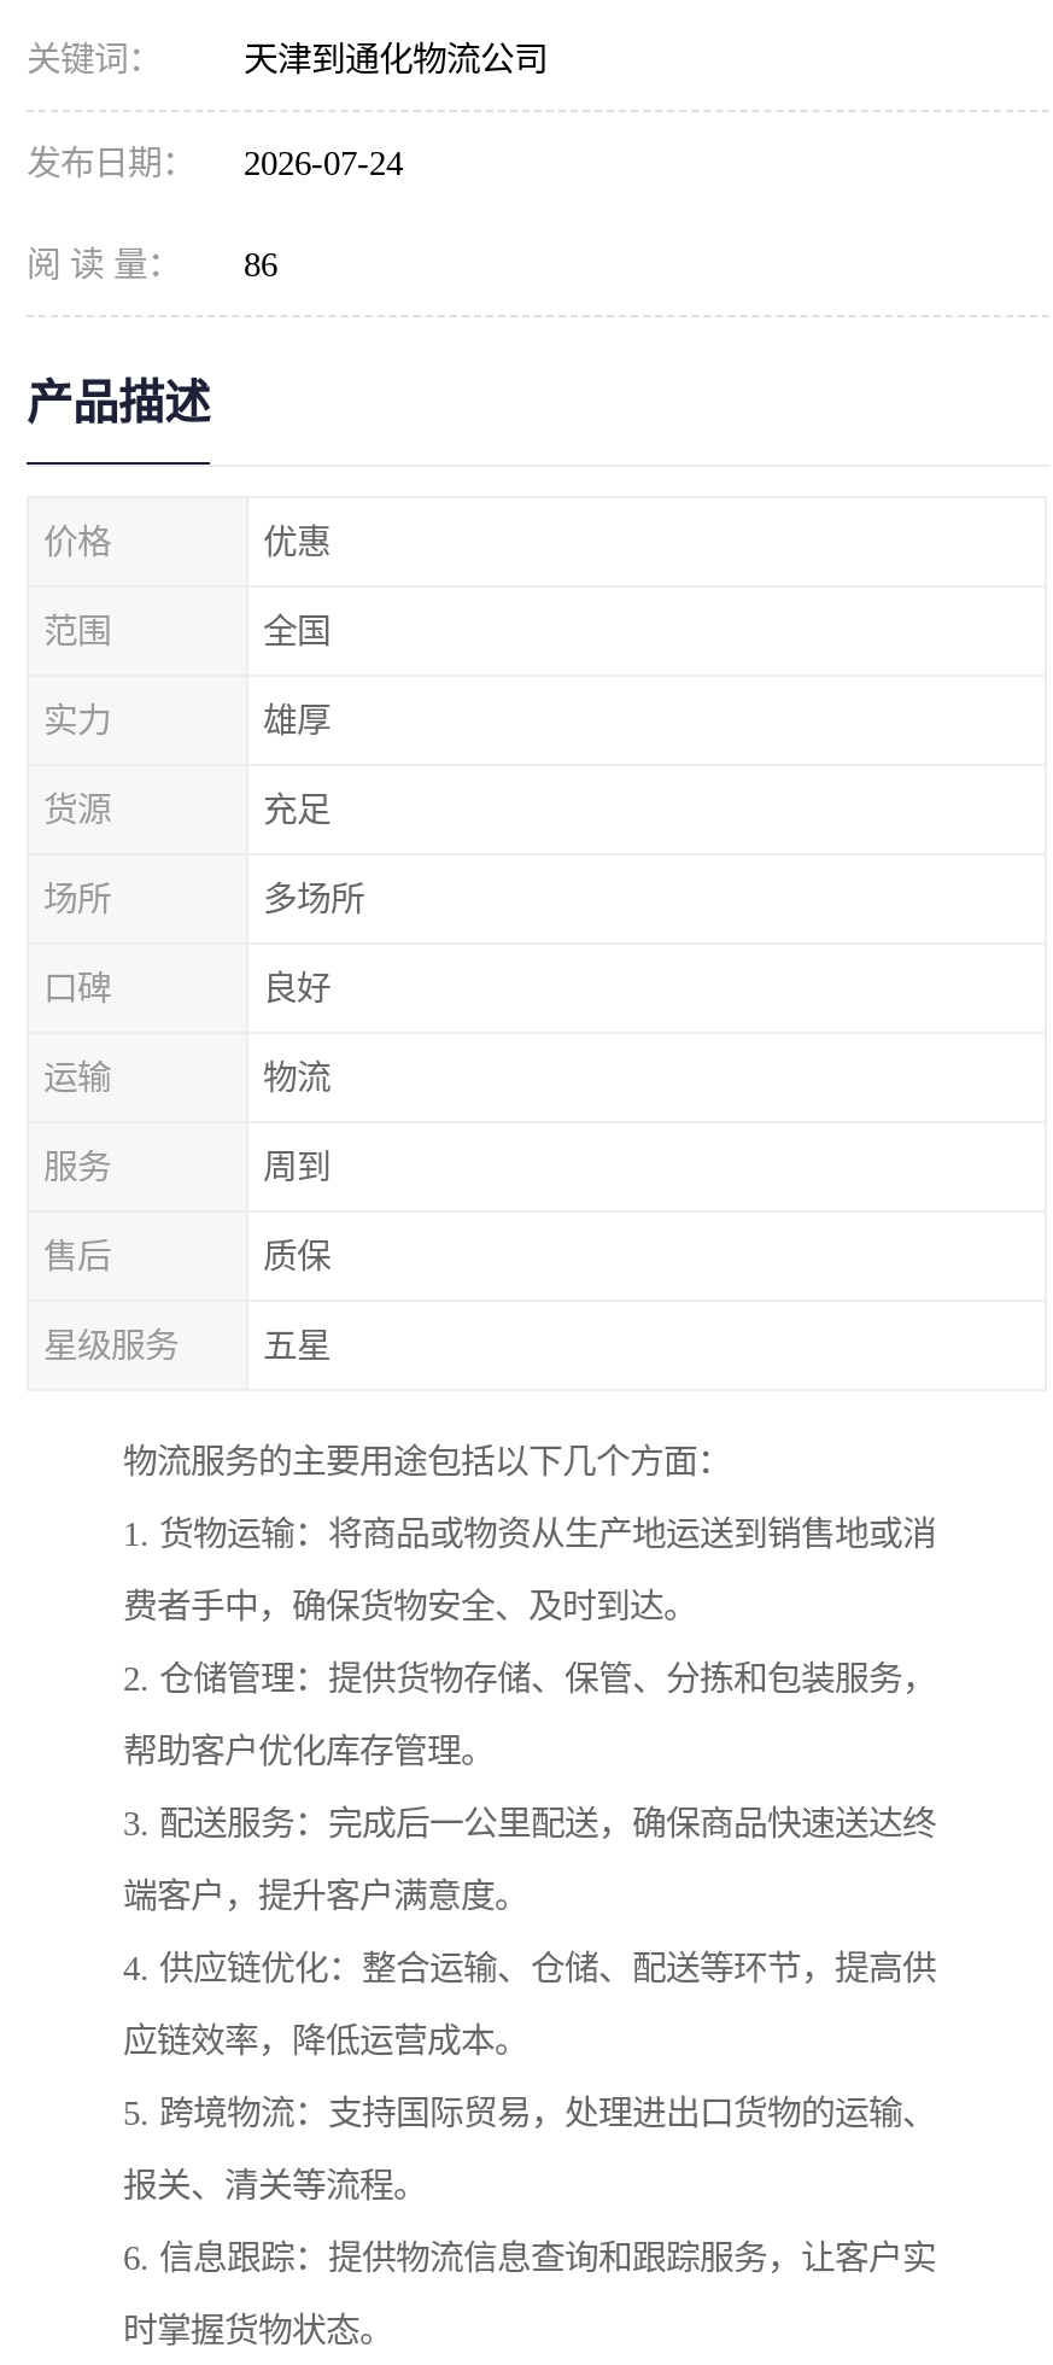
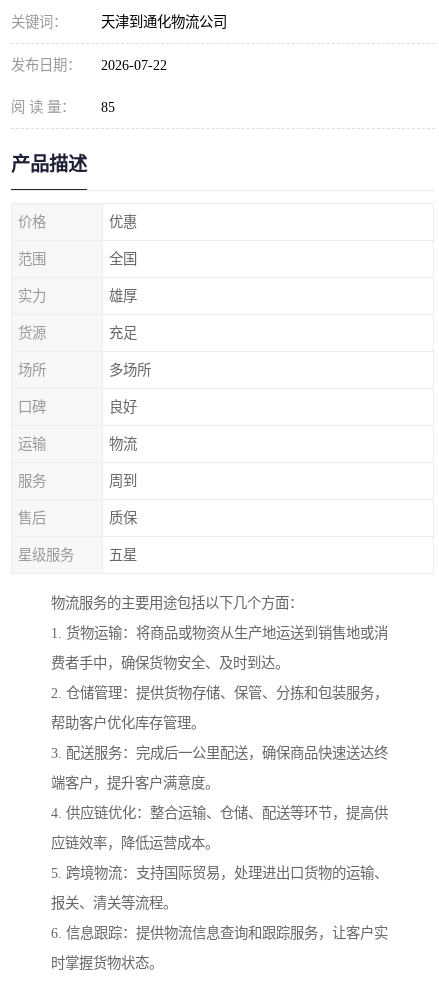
- 发布日期： 2026-07-24
+ 发布日期： 2026-07-22

- 阅 读 量： 86
+ 阅 读 量： 85
